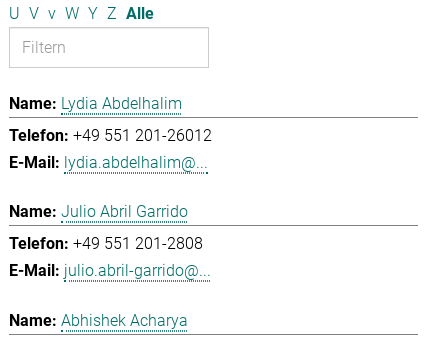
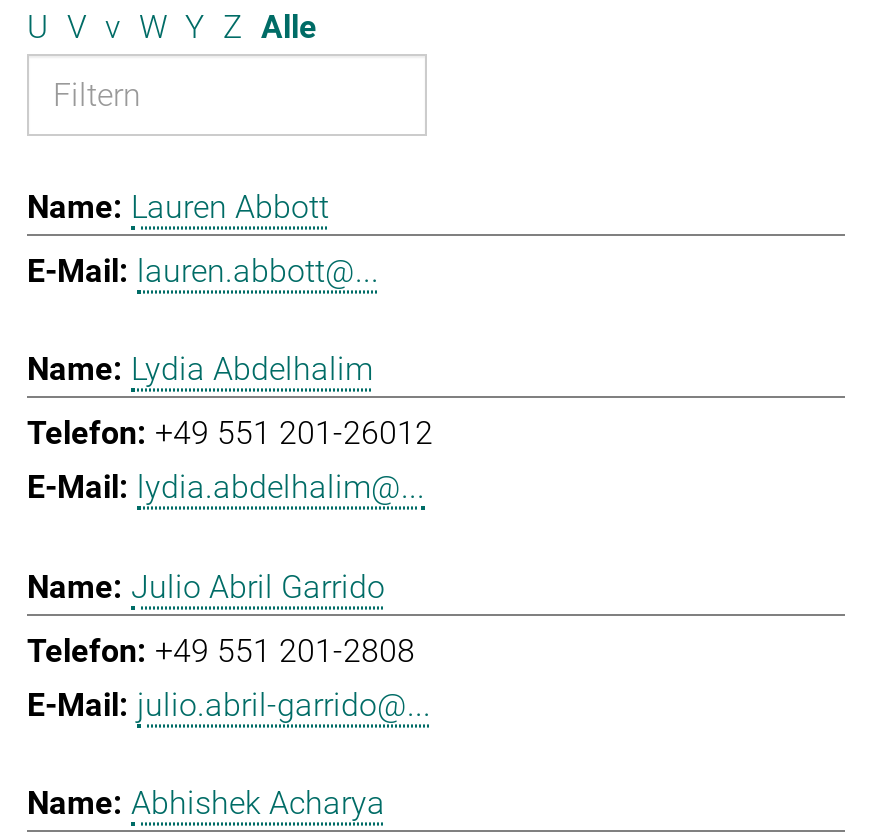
+ Lauren Abbott
+ lauren.abbott@...
